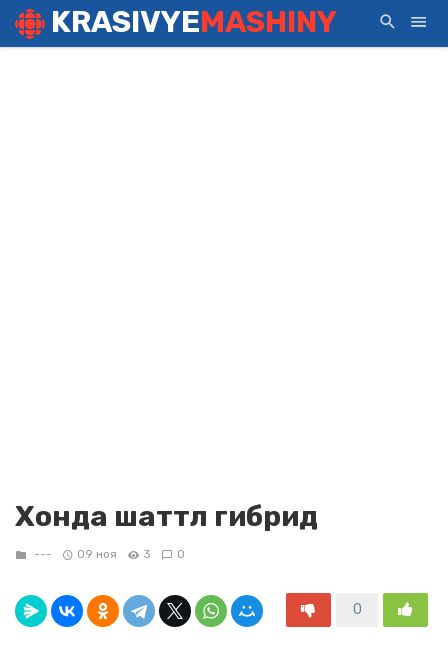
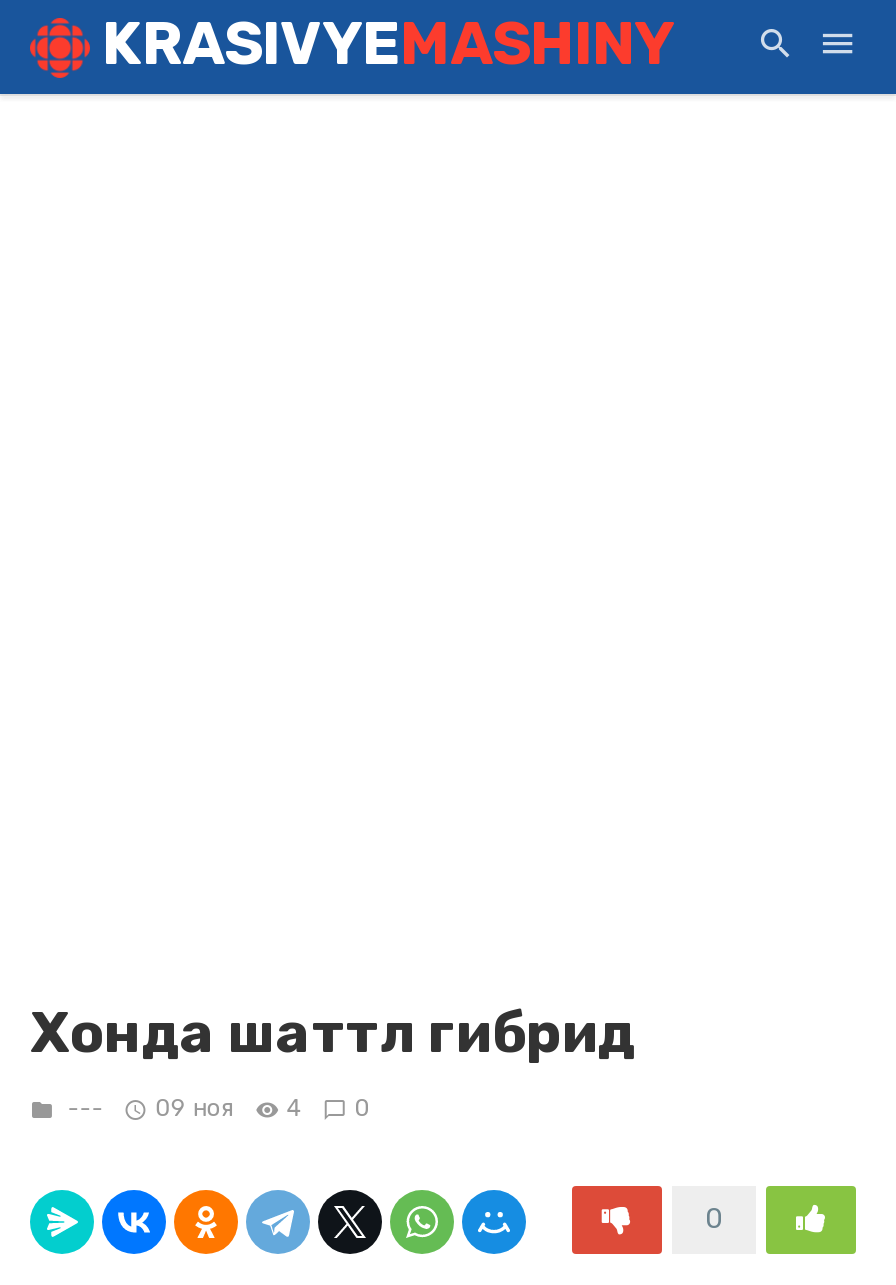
- 3
+ 4
